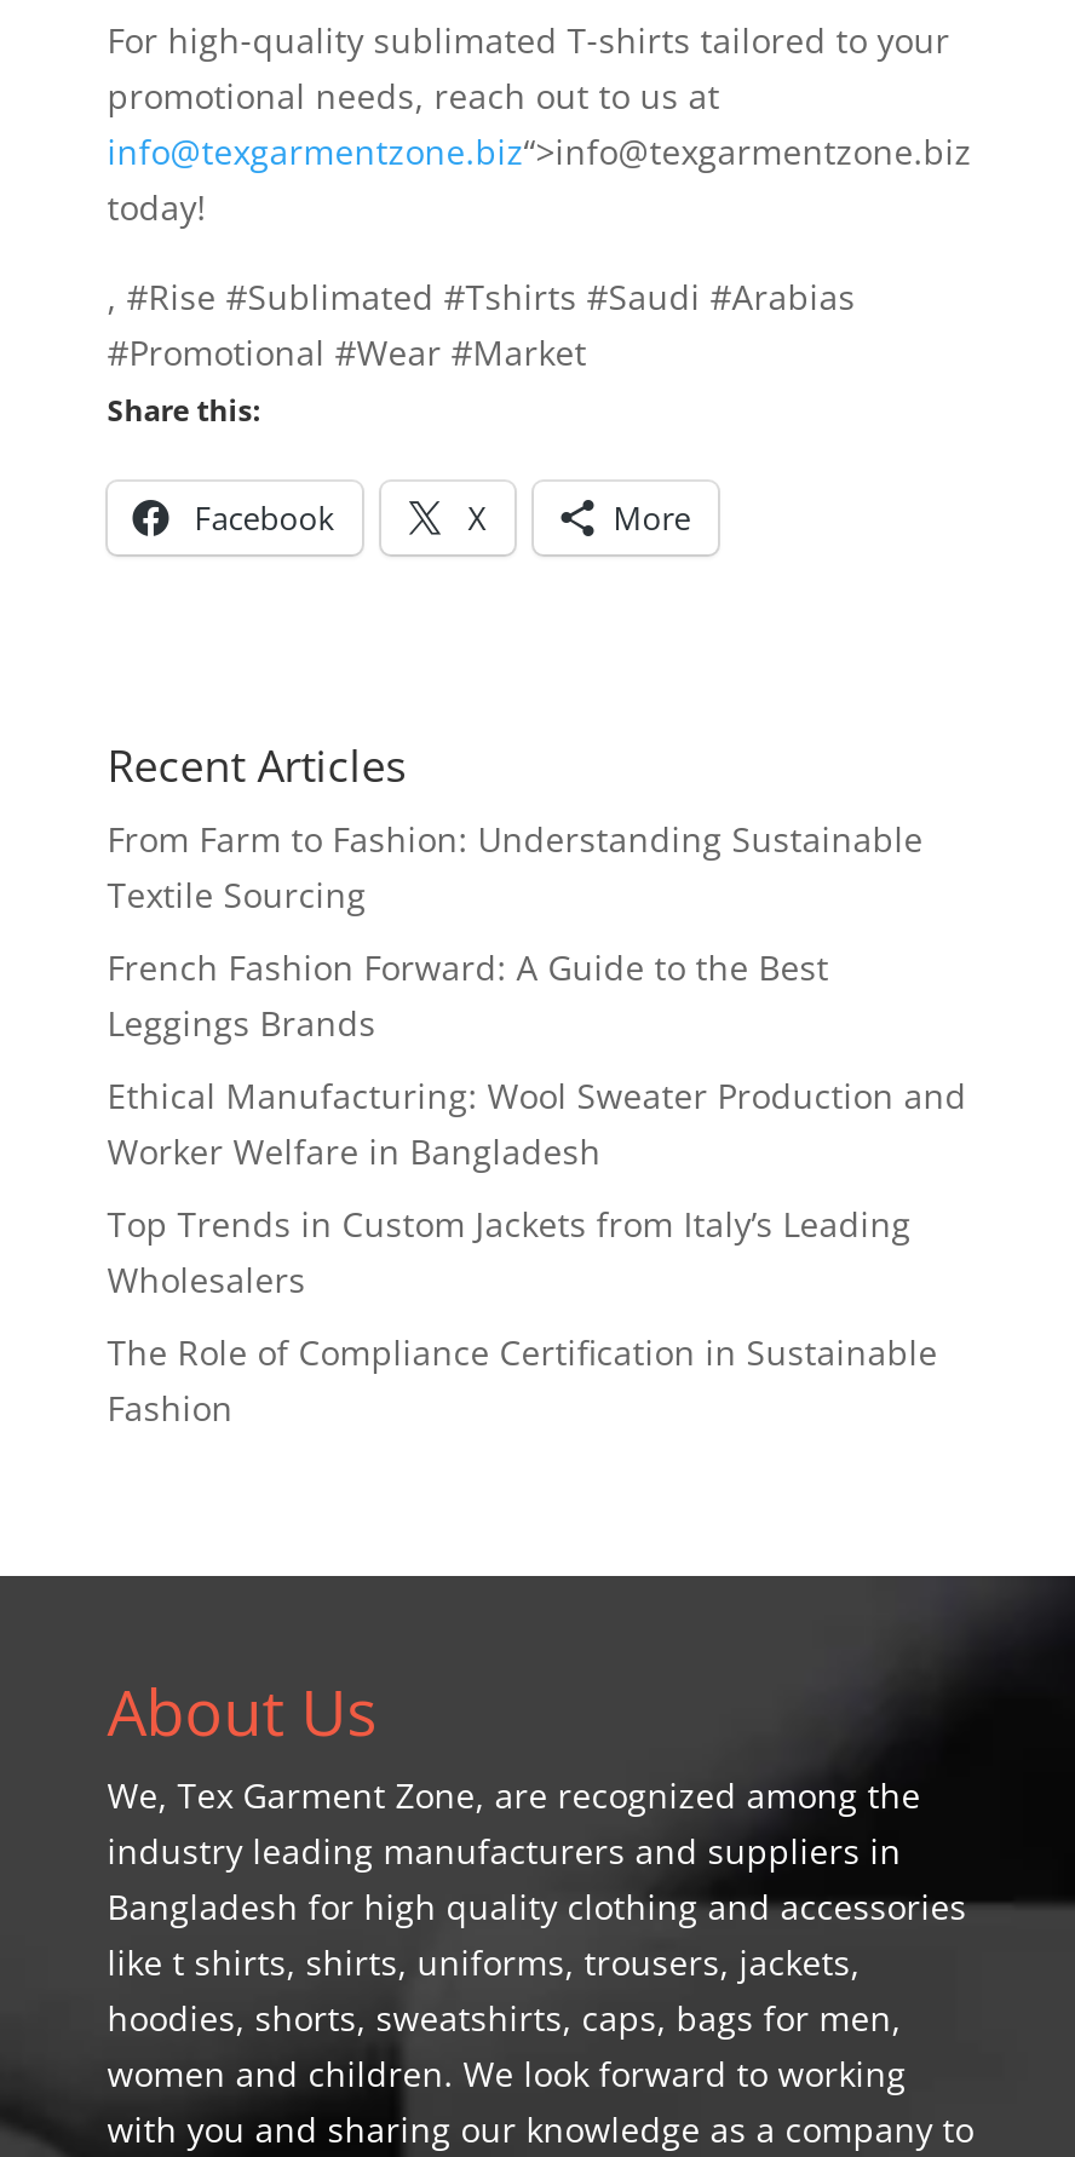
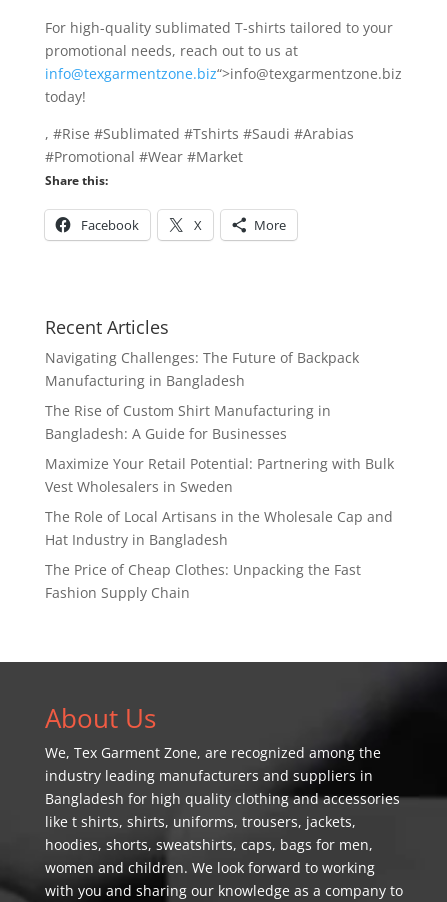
- From Farm to Fashion: Understanding Sustainable
- Textile Sourcing
+ Navigating Challenges: The Future of Backpack
+ Manufacturing in Bangladesh

- French Fashion Forward: A Guide to the Best
- Leggings Brands
+ The Rise of Custom Shirt Manufacturing in
+ Bangladesh: A Guide for Businesses

- Ethical Manufacturing: Wool Sweater Production and
- Worker Welfare in Bangladesh
+ Maximize Your Retail Potential: Partnering with Bulk
+ Vest Wholesalers in Sweden

- Top Trends in Custom Jackets from Italy’s Leading
- Wholesalers
+ The Role of Local Artisans in the Wholesale Cap and
+ Hat Industry in Bangladesh

- The Role of Compliance Certification in Sustainable
- Fashion
+ The Price of Cheap Clothes: Unpacking the Fast
+ Fashion Supply Chain
